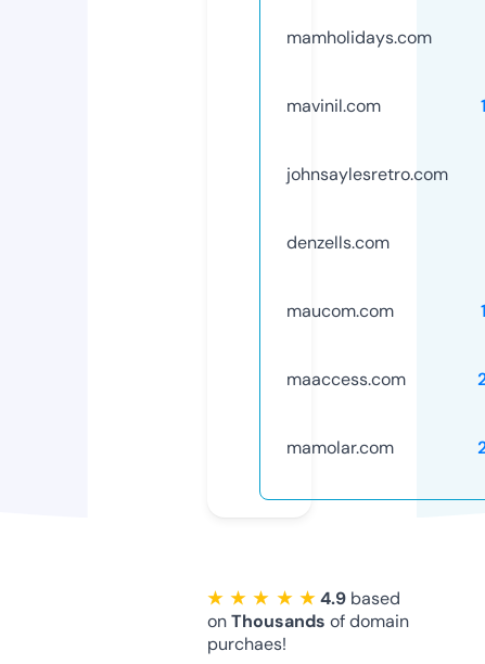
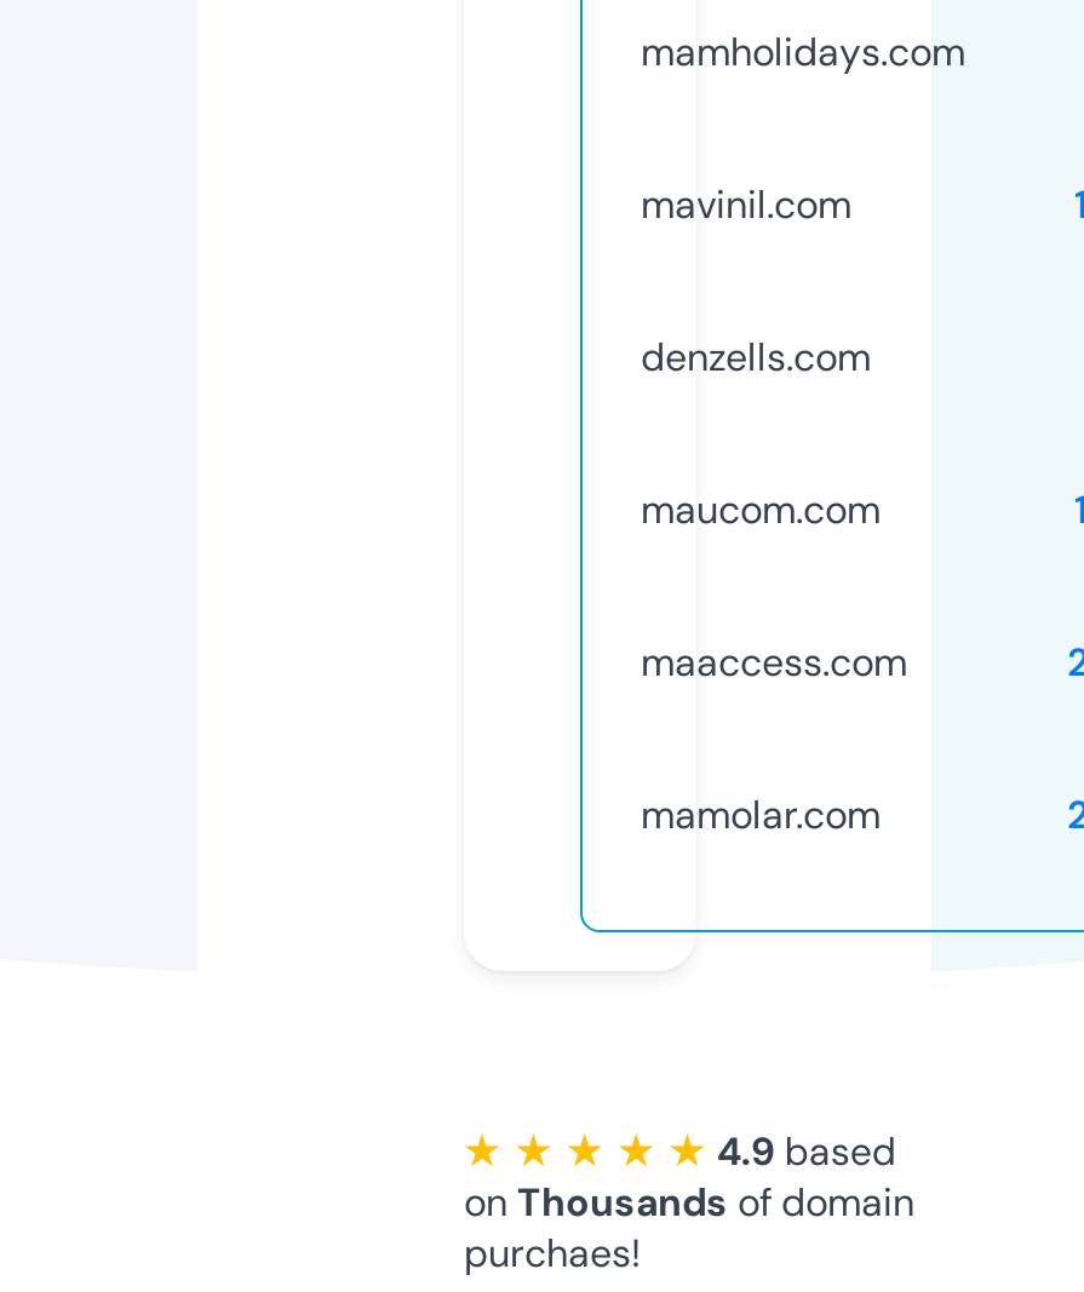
- johnsaylesretro.com
